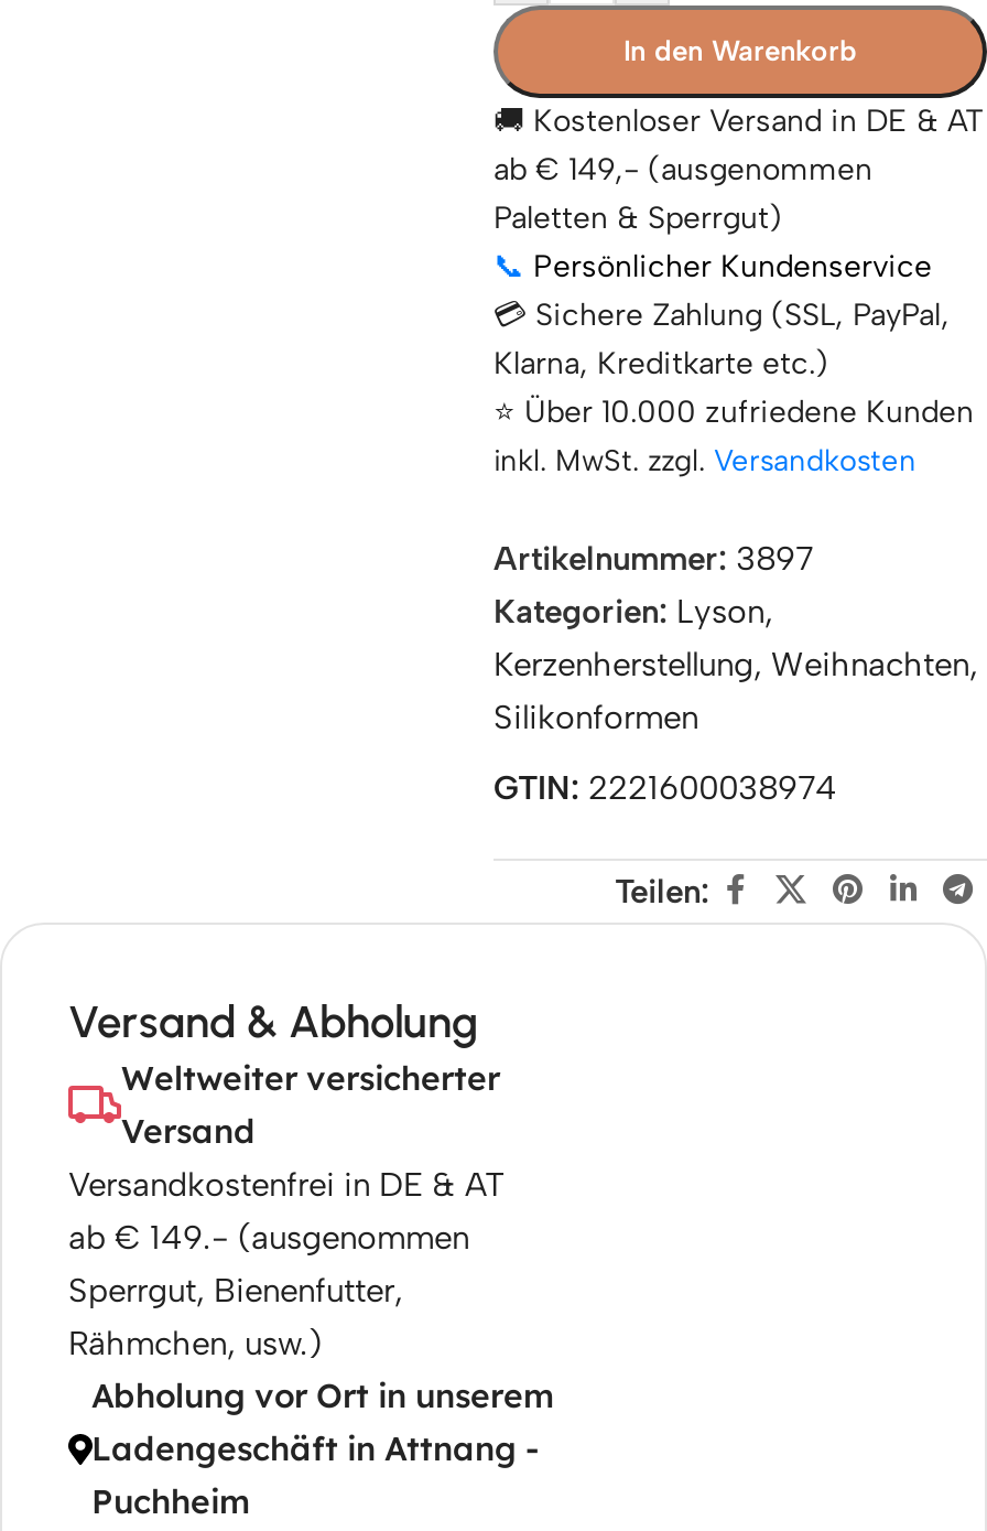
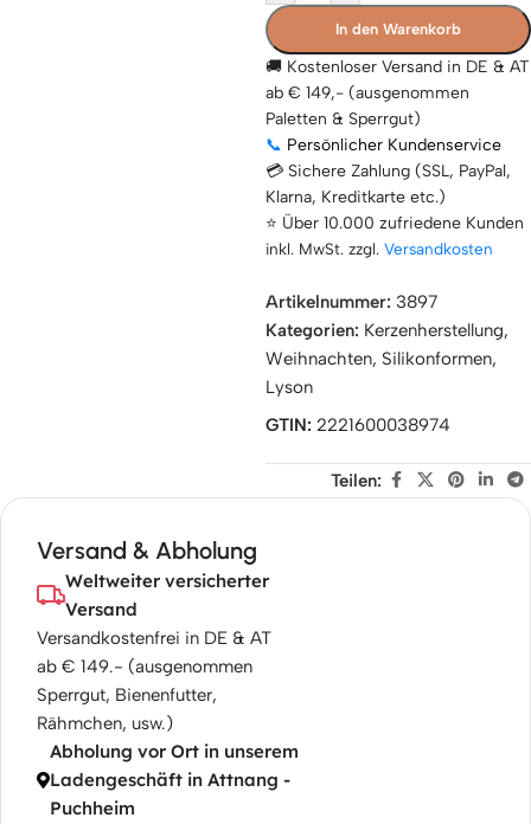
- Kategorien: Lyson,
- Kerzenherstellung, Weihnachten,
- Silikonformen
+ Kategorien: Kerzenherstellung,
+ Weihnachten, Silikonformen,
+ Lyson
